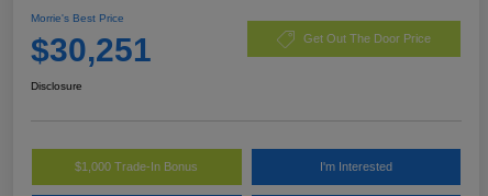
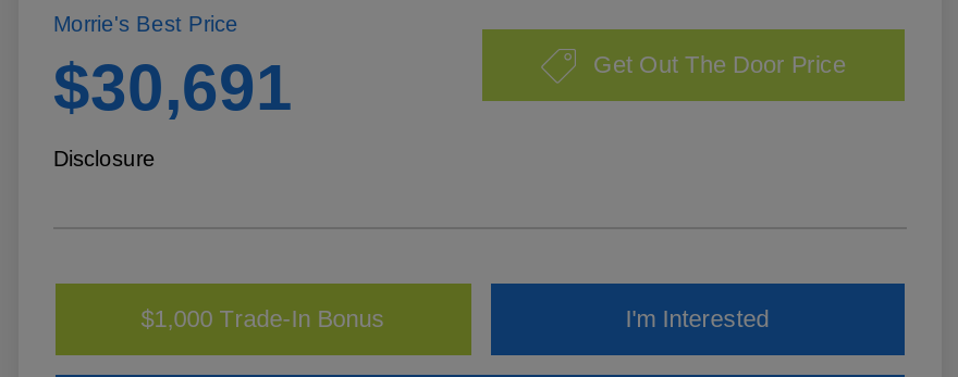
- $30,251
+ $30,691
